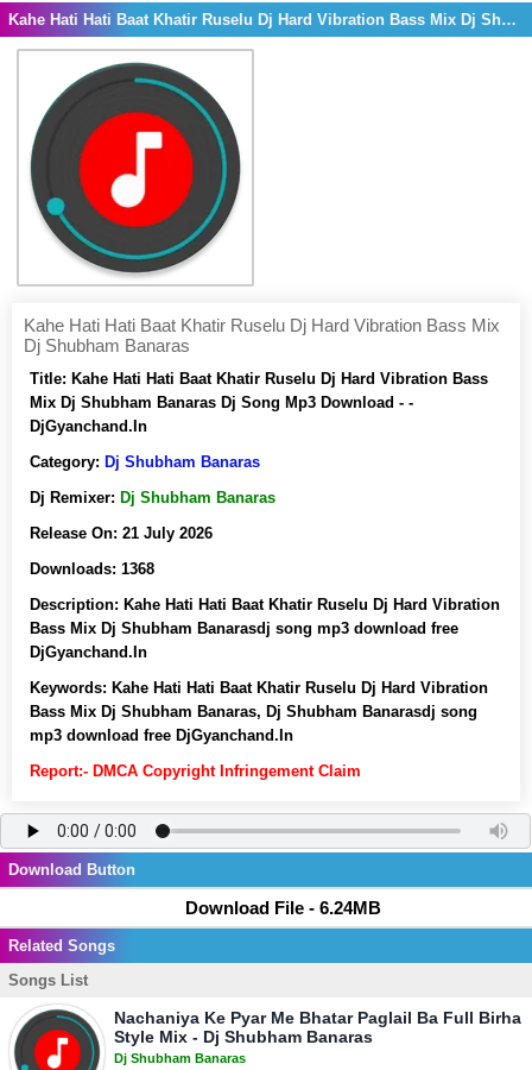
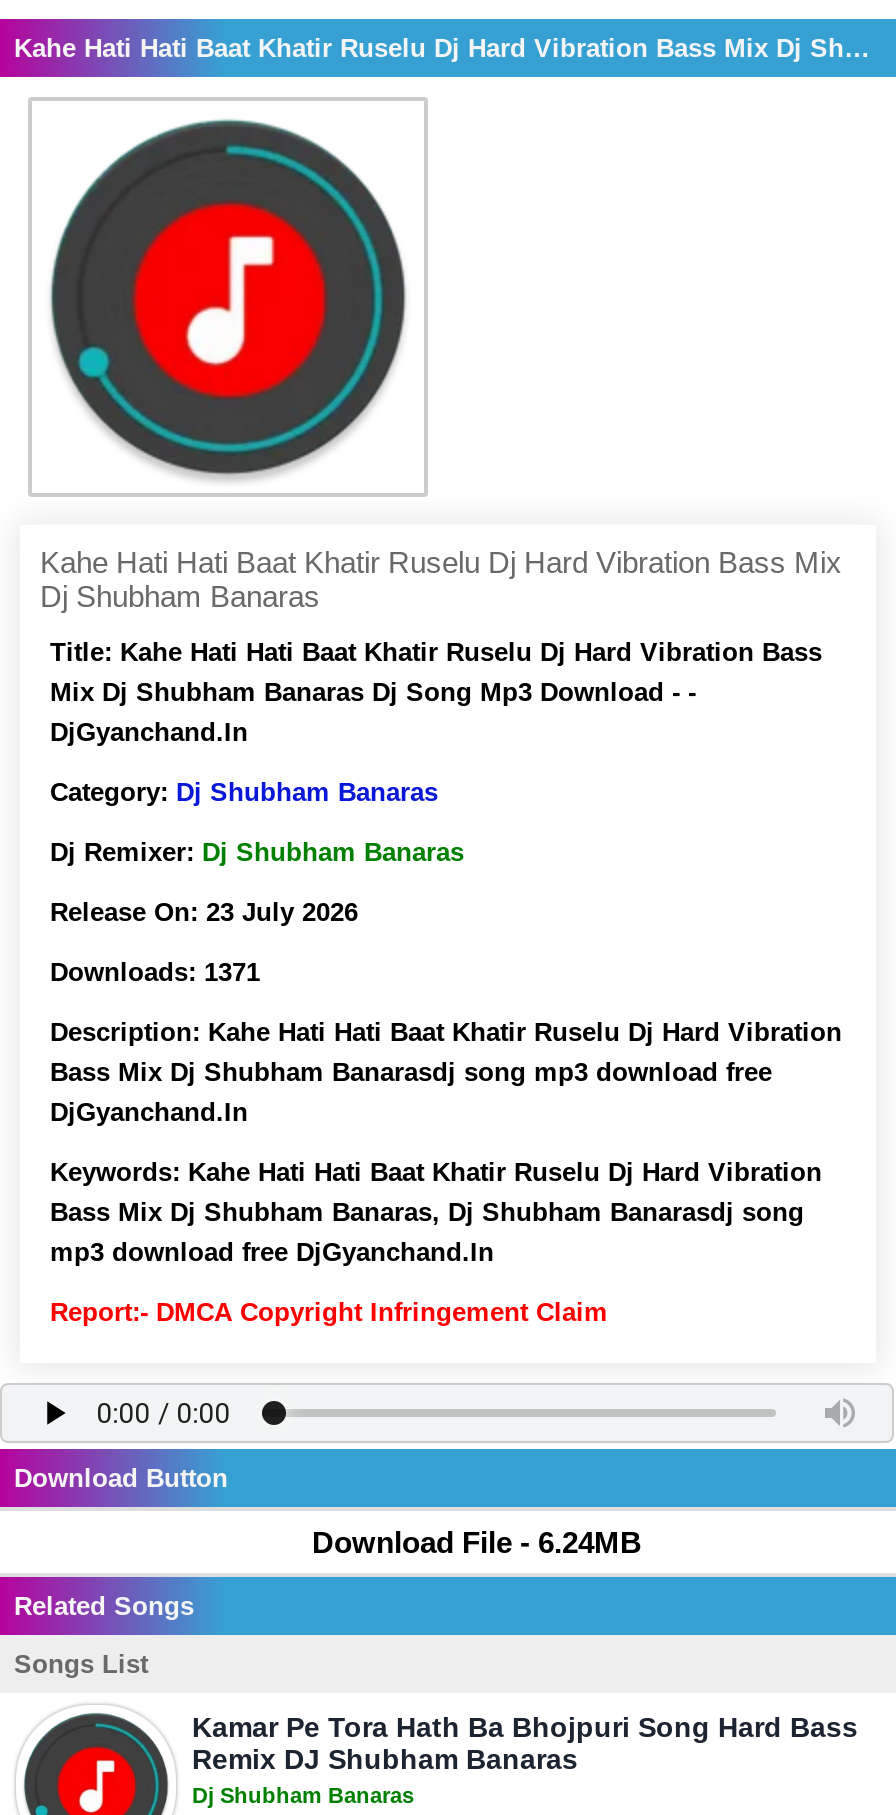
- Release On: 21 July 2026
+ Release On: 23 July 2026

- Downloads: 1368
+ Downloads: 1371

- Nachaniya Ke Pyar Me Bhatar Paglail Ba Full Birha
- Style Mix - Dj Shubham Banaras
+ Kamar Pe Tora Hath Ba Bhojpuri Song Hard Bass
+ Remix DJ Shubham Banaras
